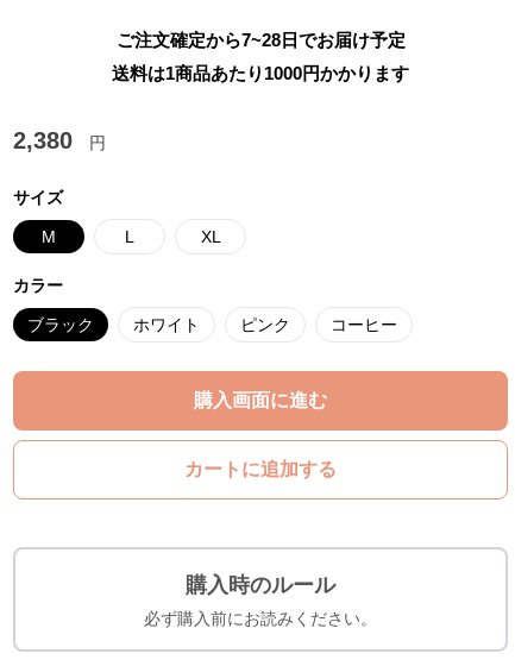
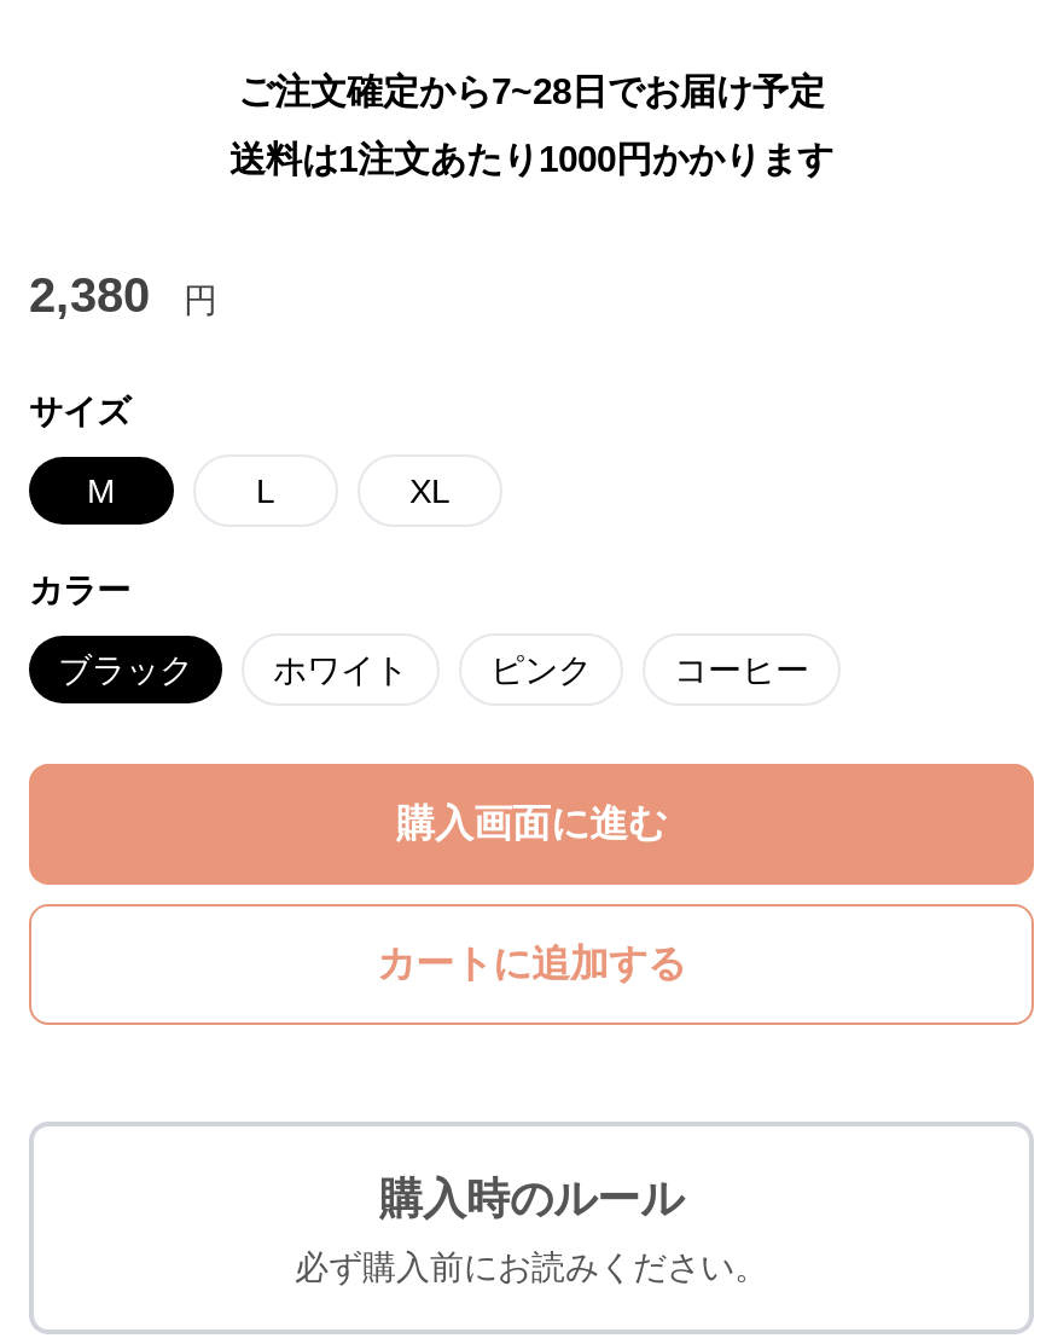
- 送料は1商品あたり1000円かかります
+ 送料は1注文あたり1000円かかります
